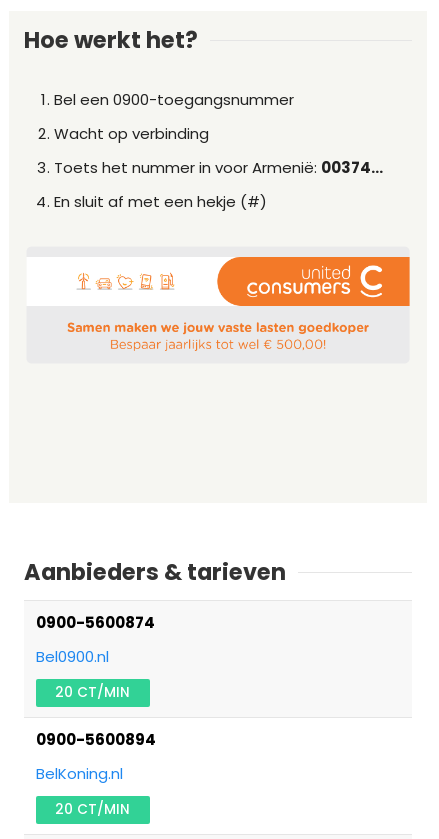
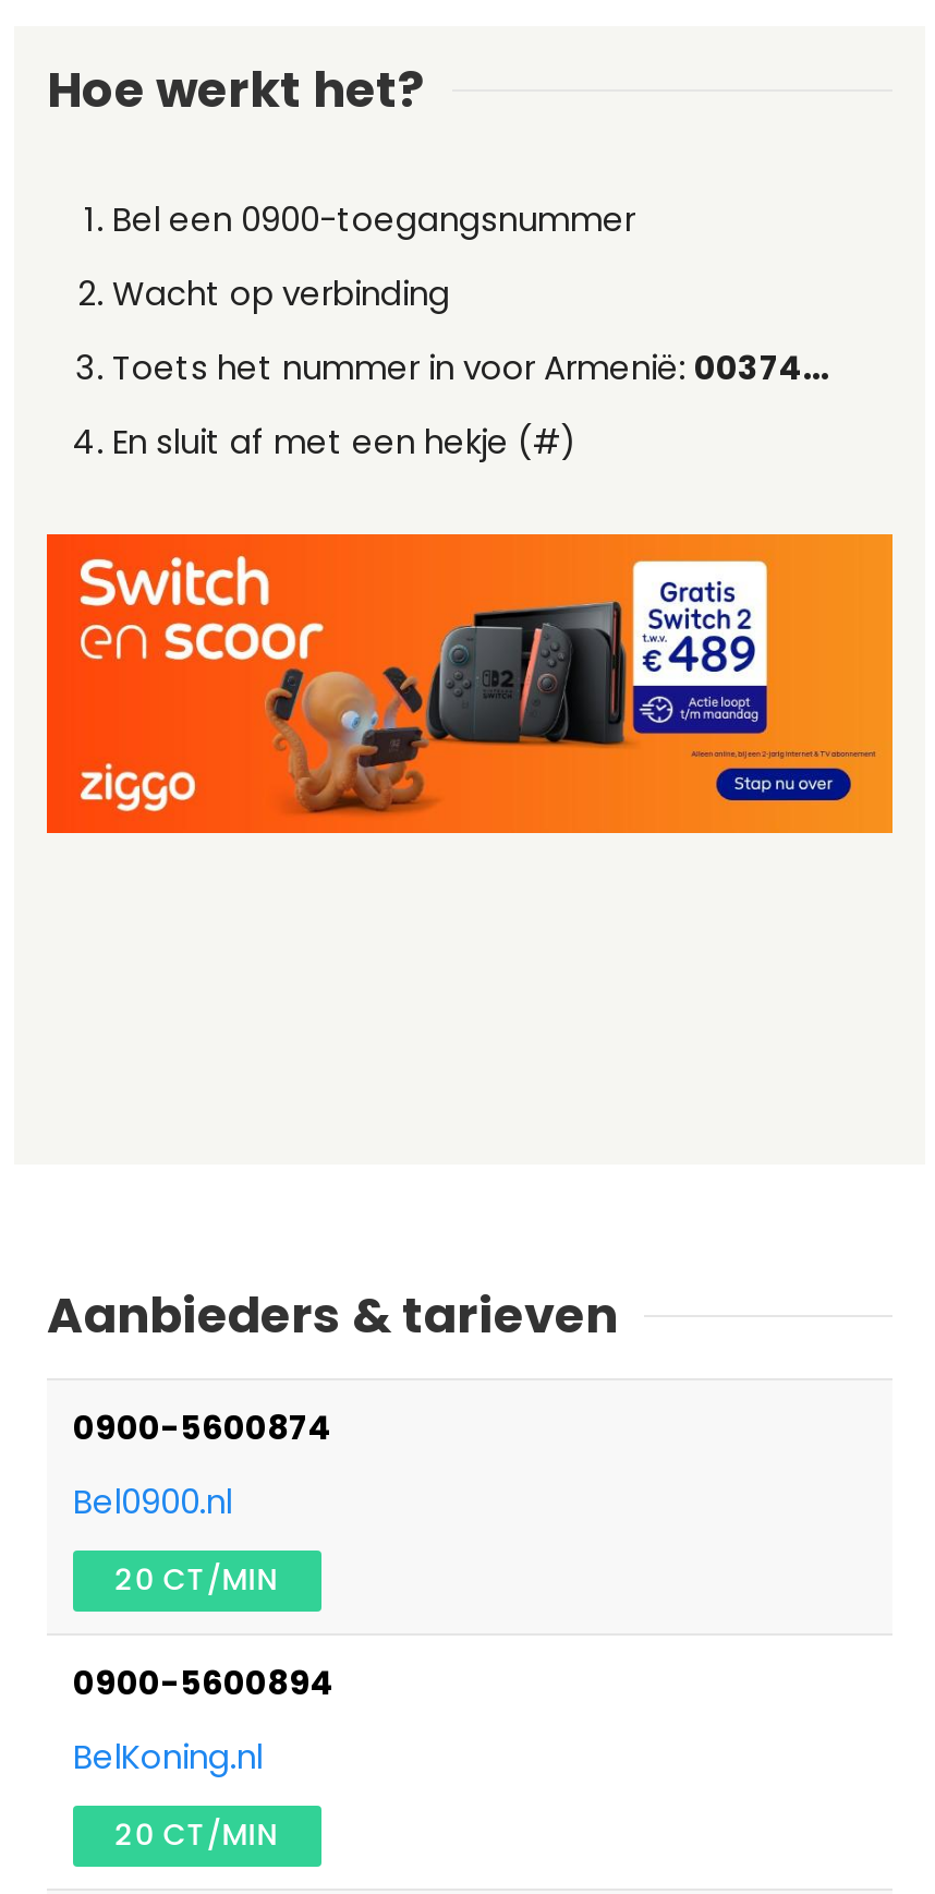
- [image]
+ [image]
